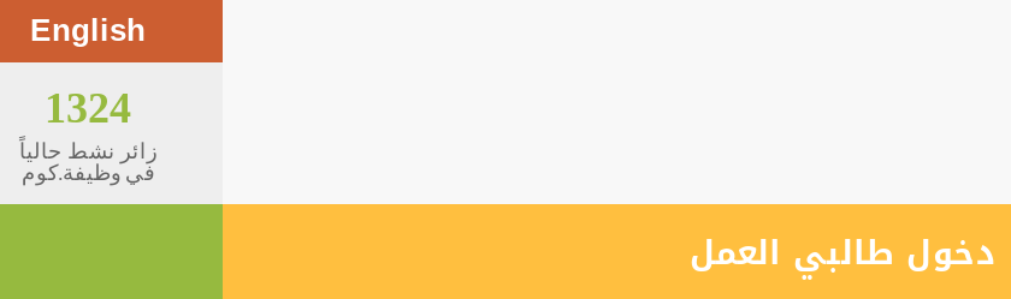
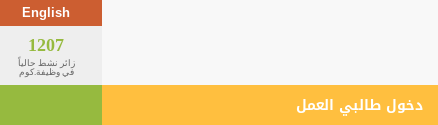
- 1324
+ 1207
